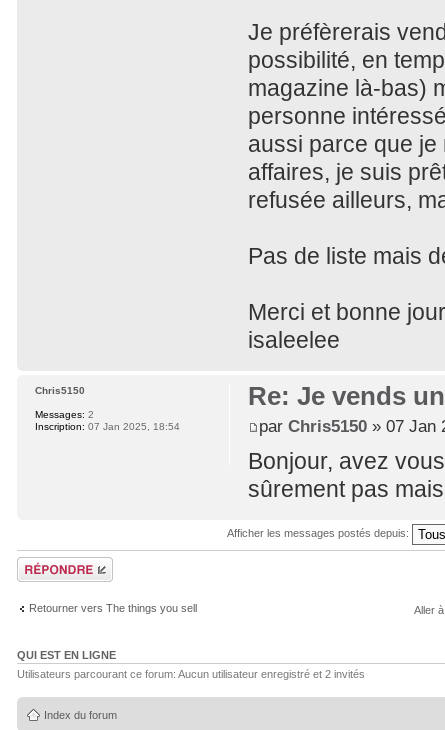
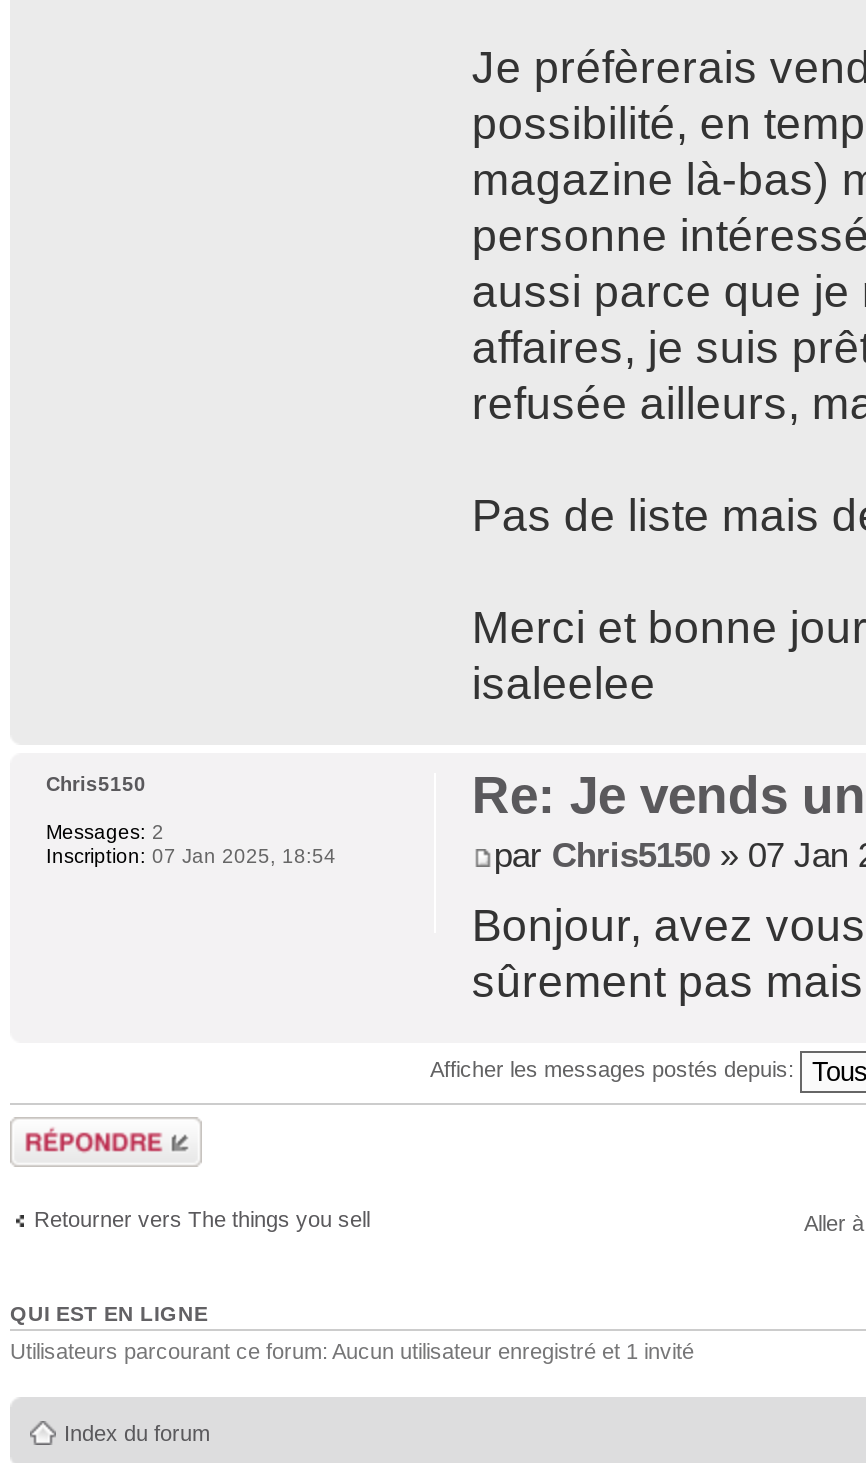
- Utilisateurs parcourant ce forum: Aucun utilisateur enregistré et 2 invités
+ Utilisateurs parcourant ce forum: Aucun utilisateur enregistré et 1 invité
